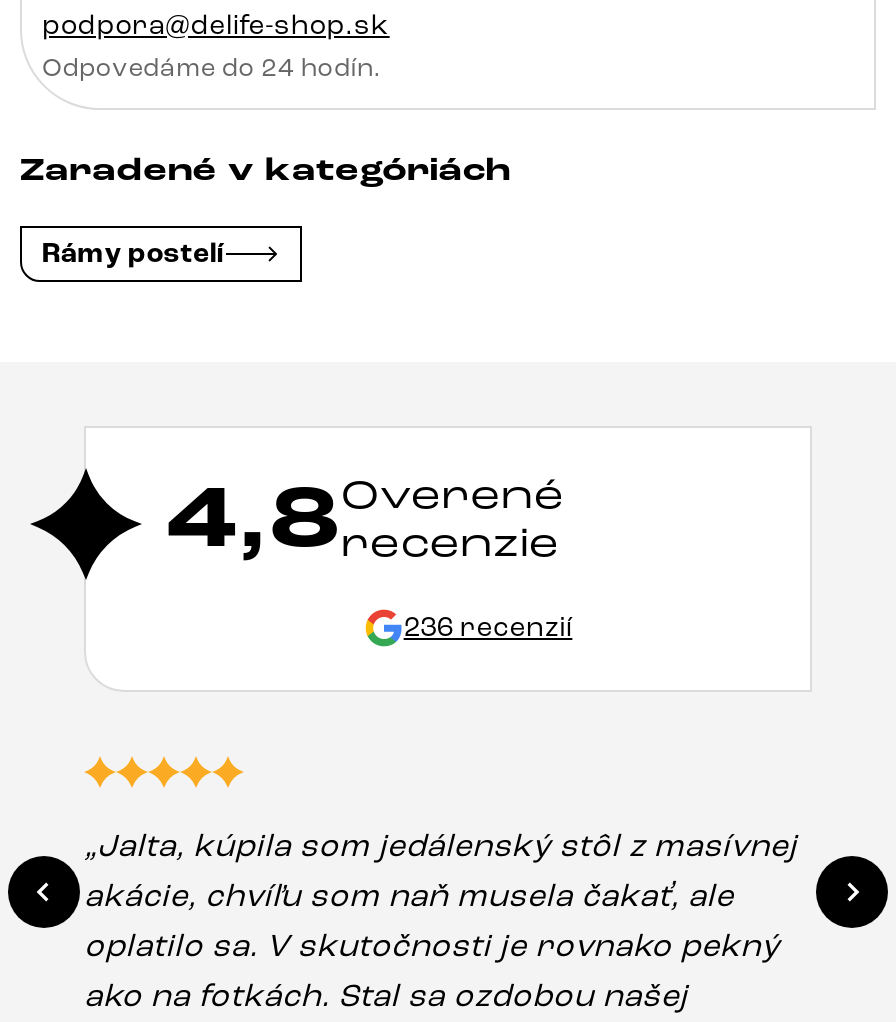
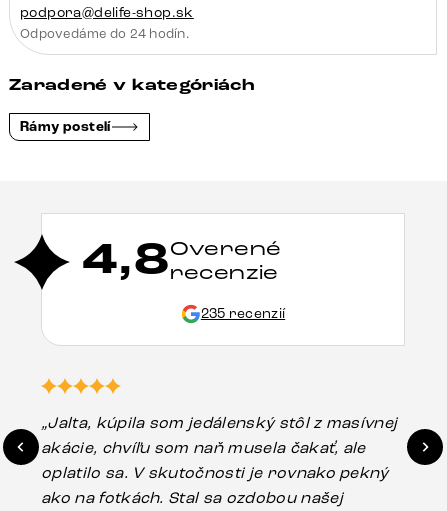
- 236 recenzií
+ 235 recenzií
